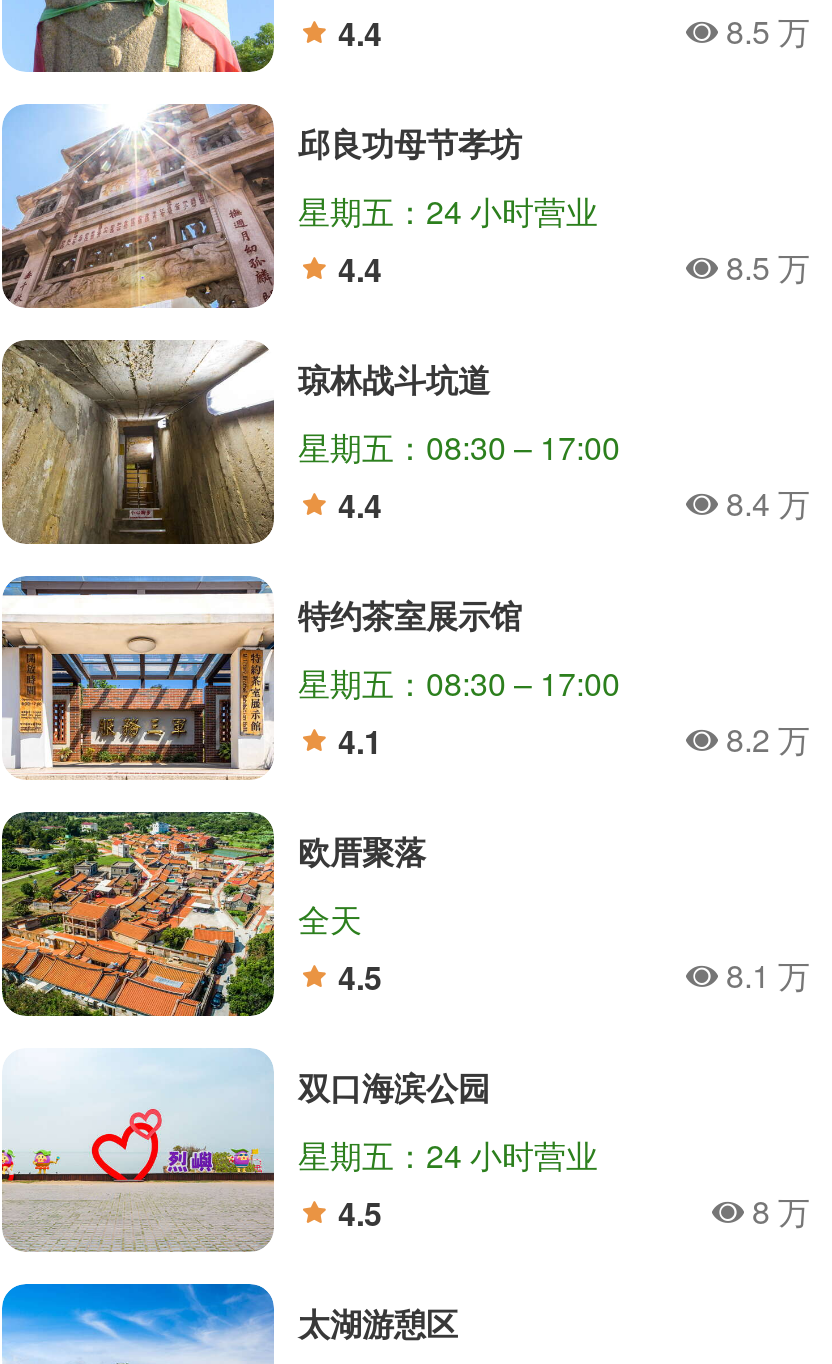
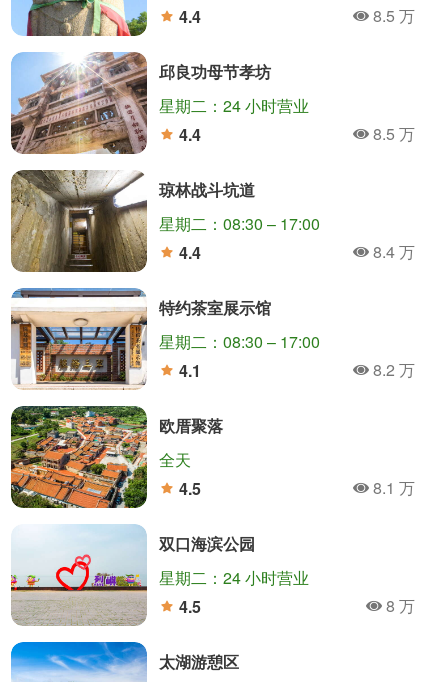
- 星期五：24 小时营业
+ 星期二：24 小时营业

- 星期五：08:30 – 17:00
+ 星期二：08:30 – 17:00

- 星期五：08:30 – 17:00
+ 星期二：08:30 – 17:00

- 星期五：24 小时营业
+ 星期二：24 小时营业
